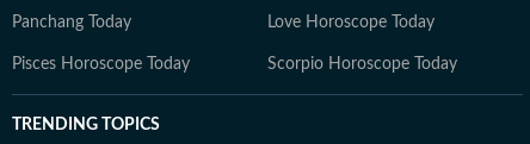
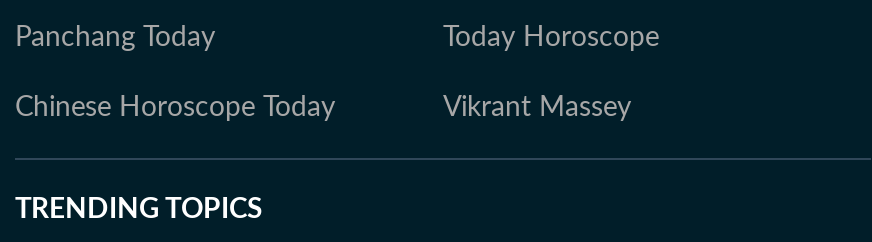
- Love Horoscope Today
+ Today Horoscope

- Pisces Horoscope Today
- Scorpio Horoscope Today
+ Chinese Horoscope Today
+ Vikrant Massey
